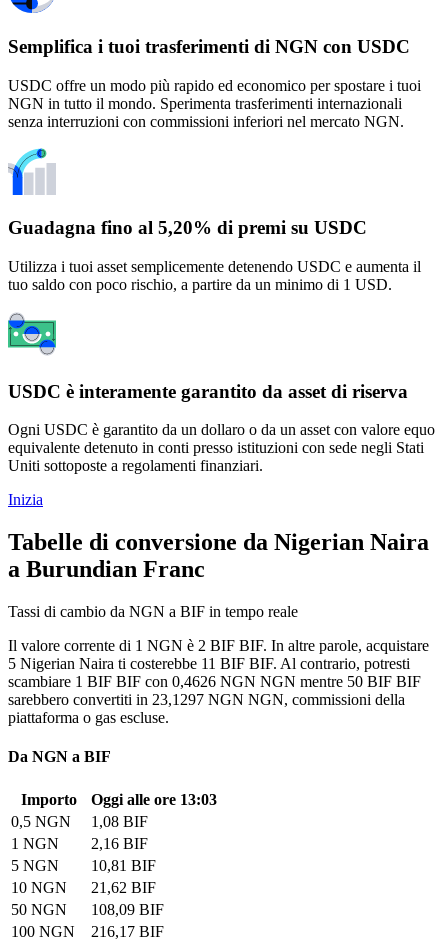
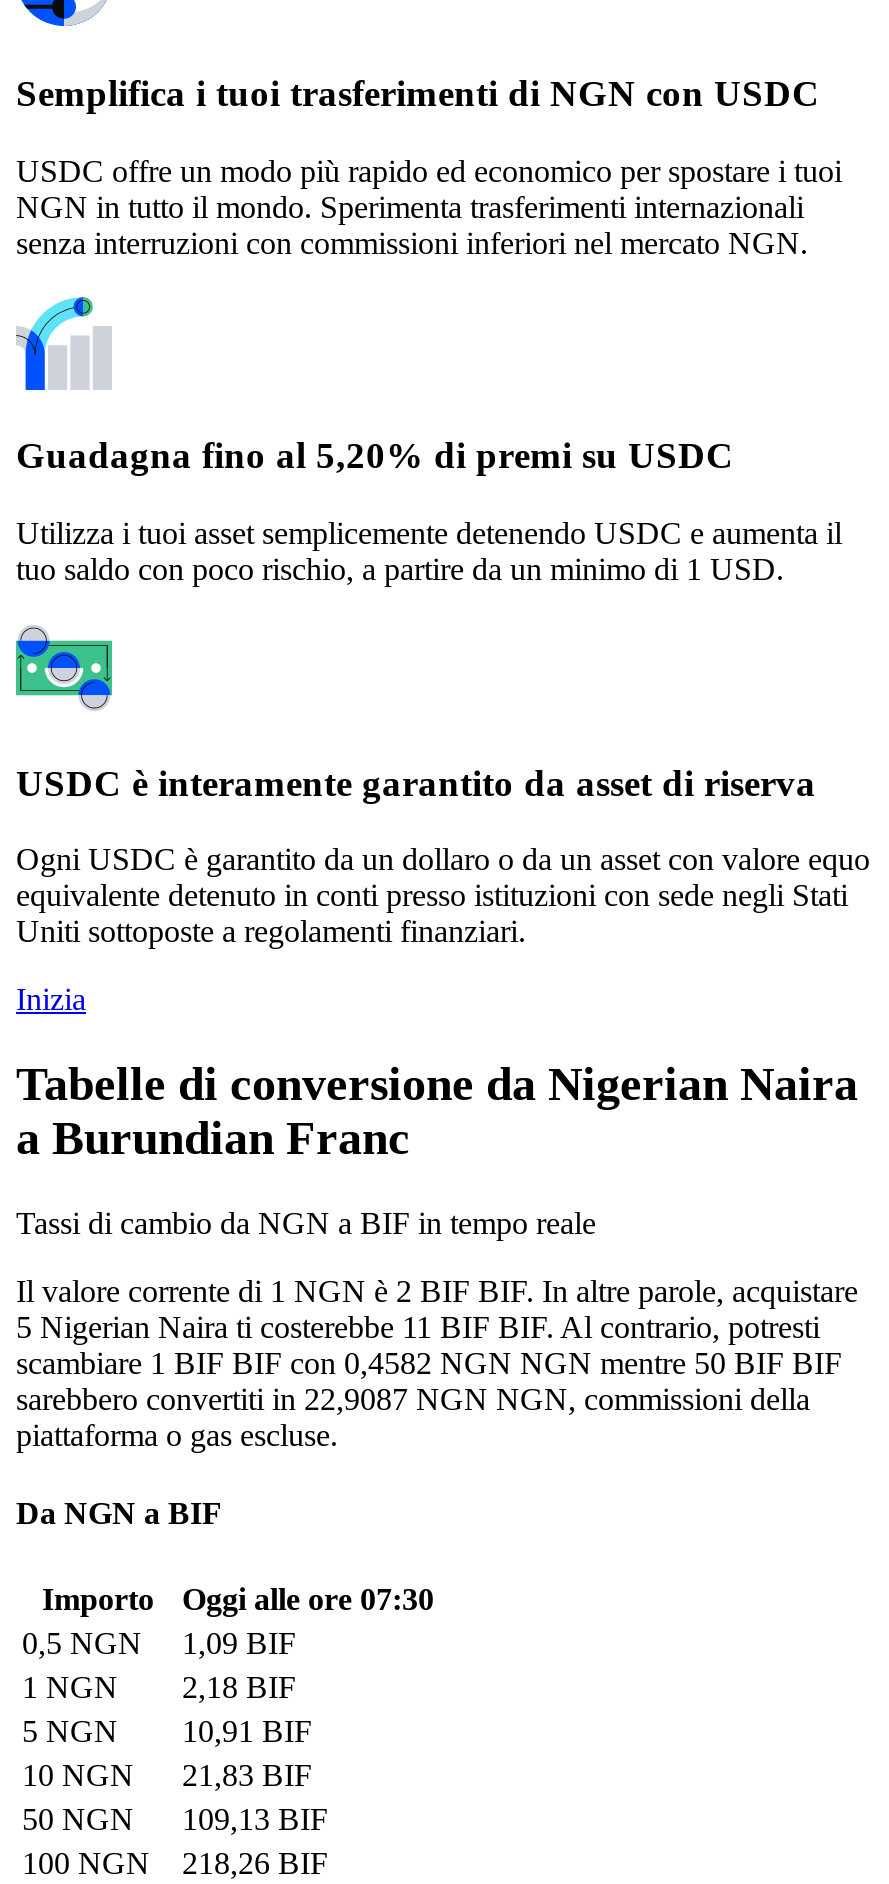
- scambiare 1 BIF BIF con 0,4626 NGN NGN mentre 50 BIF BIF
+ scambiare 1 BIF BIF con 0,4582 NGN NGN mentre 50 BIF BIF

- sarebbero convertiti in 23,1297 NGN NGN, commissioni della
+ sarebbero convertiti in 22,9087 NGN NGN, commissioni della

- Importo Oggi alle ore 13:03
+ Importo Oggi alle ore 07:30

- 0,5 NGN 1,08 BIF
+ 0,5 NGN 1,09 BIF

- 1 NGN 2,16 BIF
+ 1 NGN 2,18 BIF

- 5 NGN 10,81 BIF
+ 5 NGN 10,91 BIF

- 10 NGN 21,62 BIF
+ 10 NGN 21,83 BIF

- 50 NGN 108,09 BIF
+ 50 NGN 109,13 BIF

- 100 NGN 216,17 BIF
+ 100 NGN 218,26 BIF
